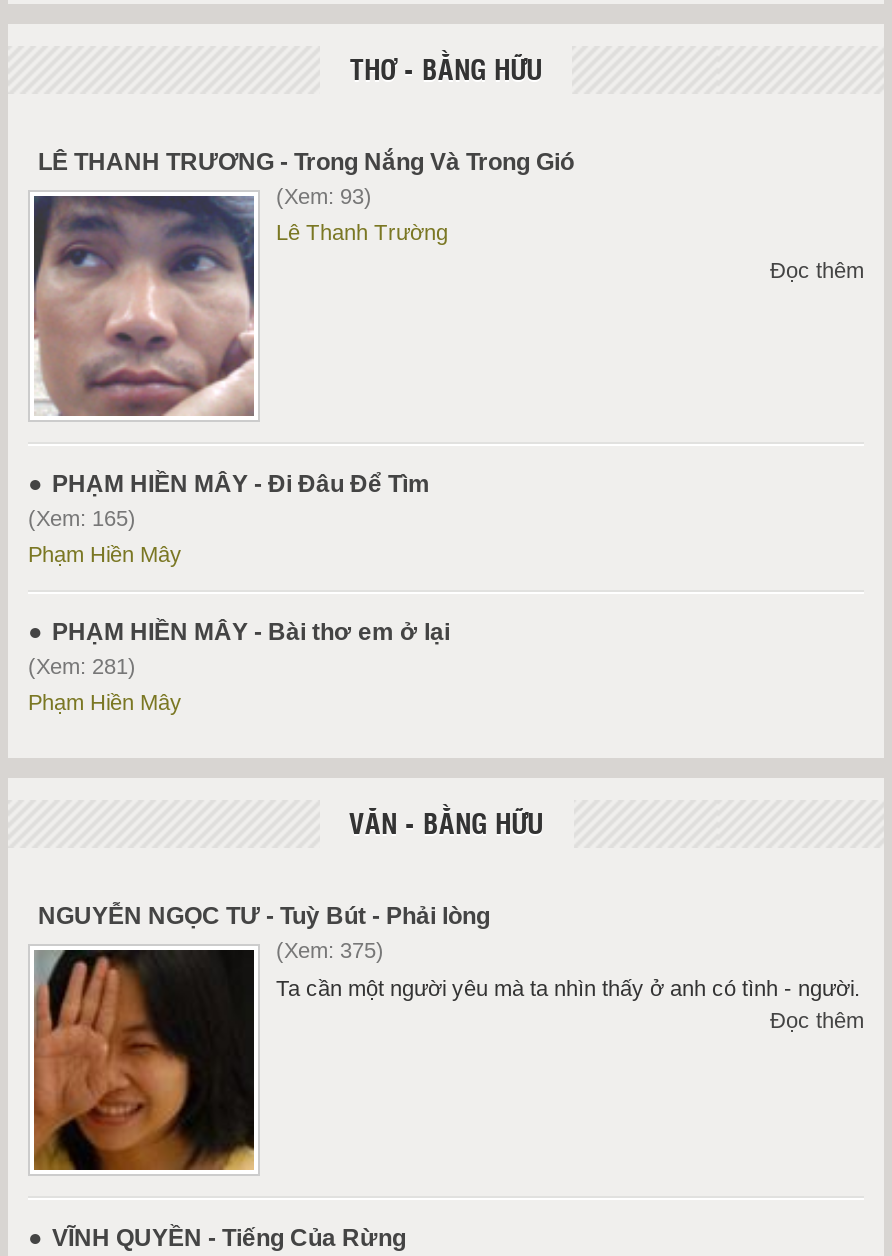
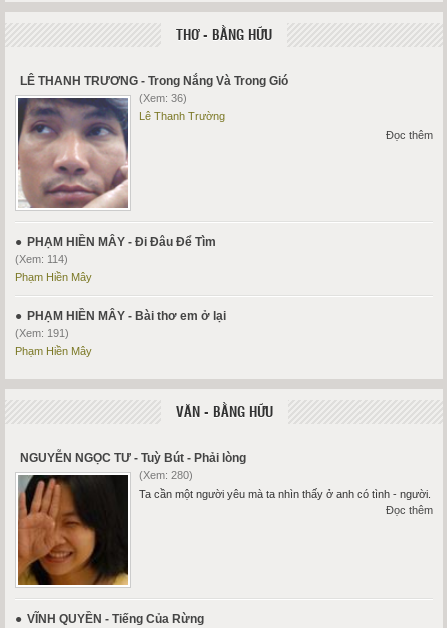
- (Xem: 93)
+ (Xem: 36)

- (Xem: 165)
+ (Xem: 114)

- (Xem: 281)
+ (Xem: 191)

- (Xem: 375)
+ (Xem: 280)
